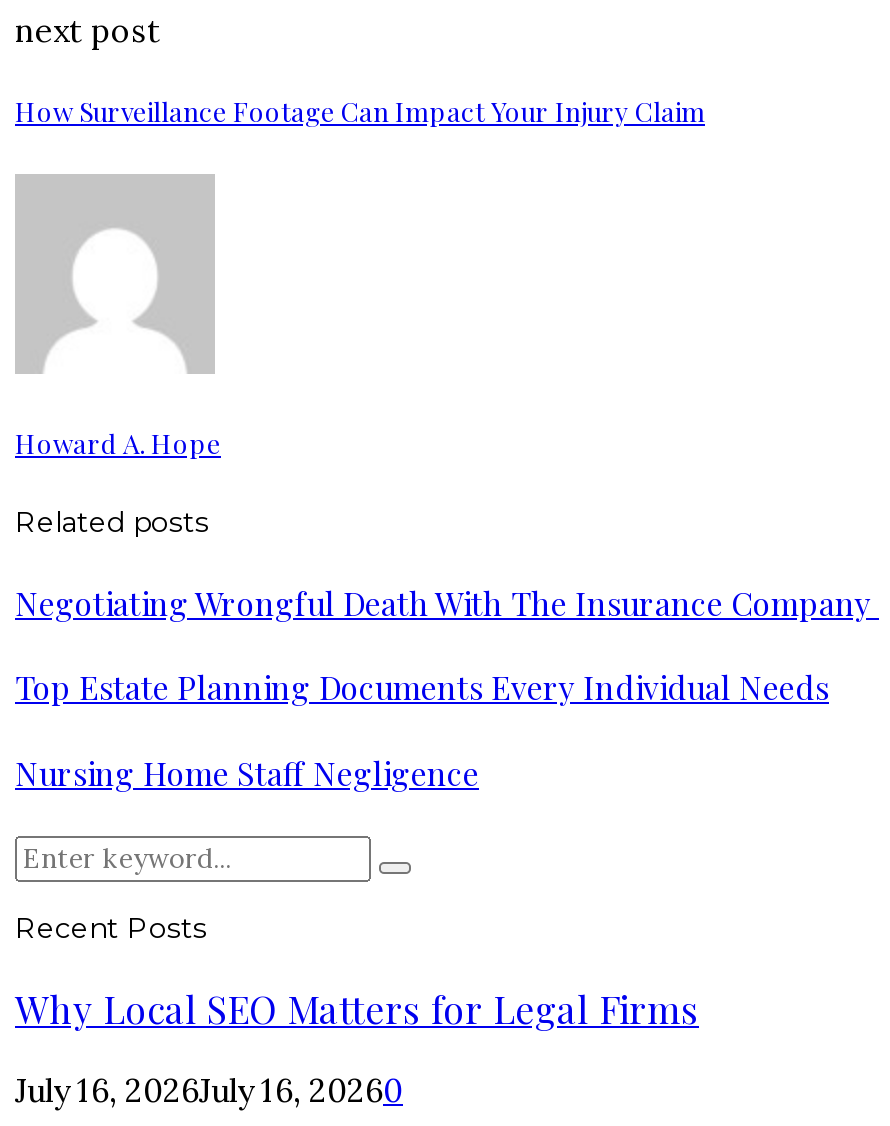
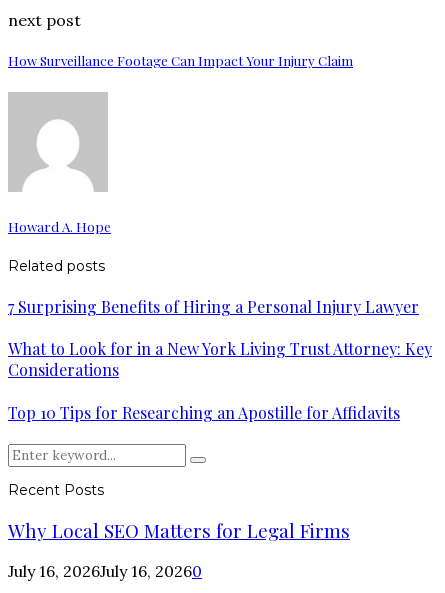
- Negotiating Wrongful Death With The Insurance Company
+ 7 Surprising Benefits of Hiring a Personal Injury Lawyer

- Top Estate Planning Documents Every Individual Needs
+ What to Look for in a New York Living Trust Attorney: Key
+ Considerations

- Nursing Home Staff Negligence
+ Top 10 Tips for Researching an Apostille for Affidavits
